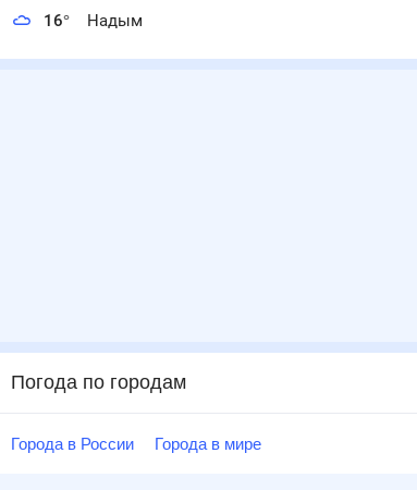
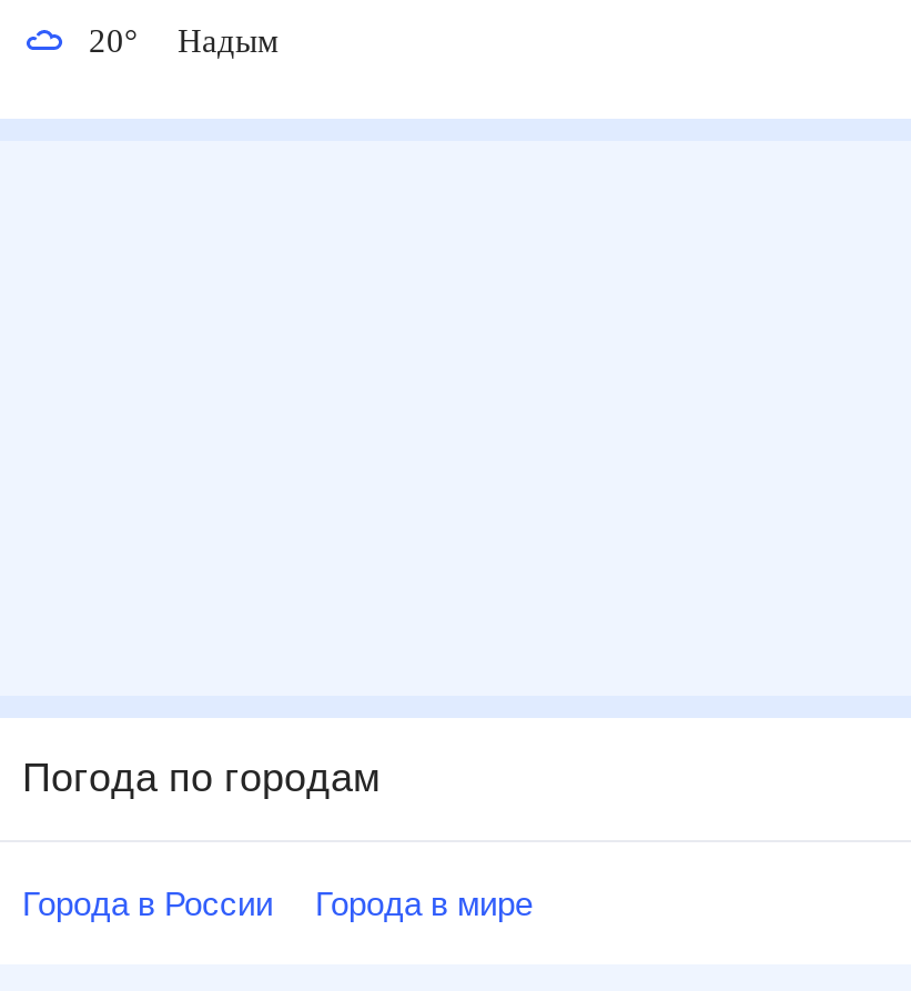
- 16° Надым
+ 20° Надым
